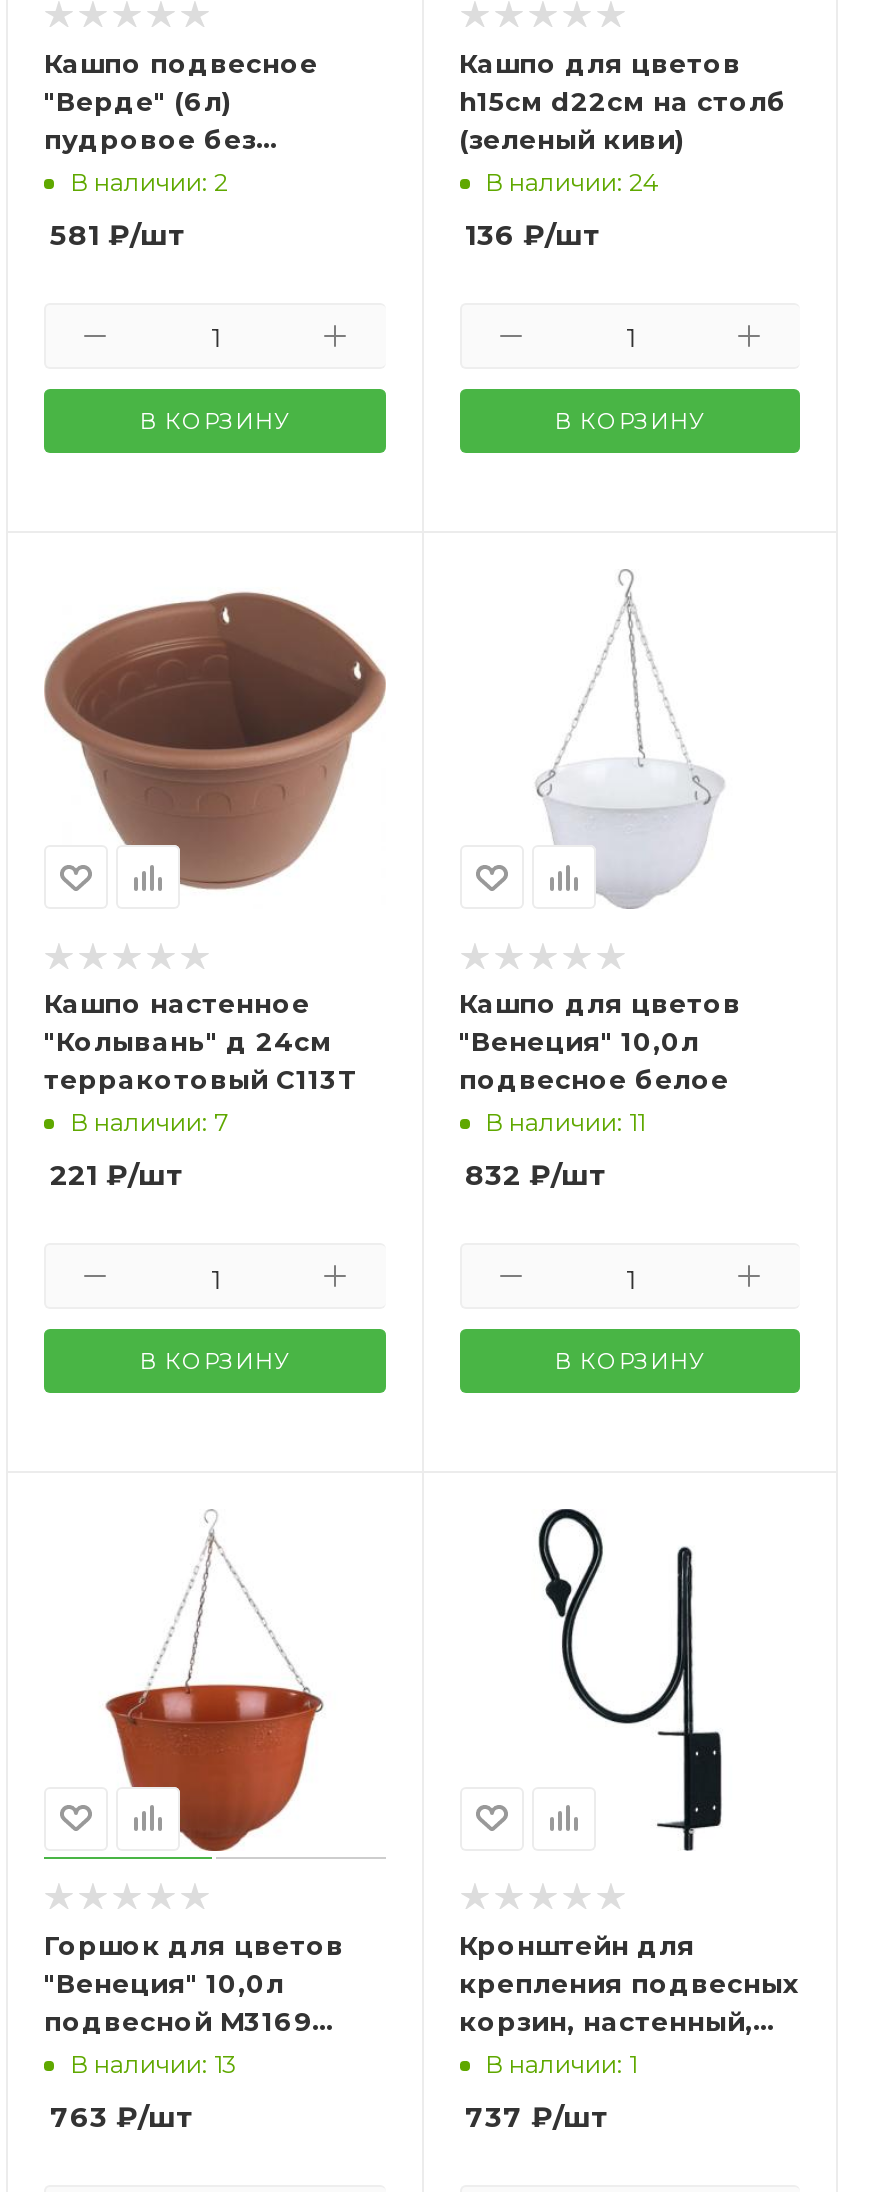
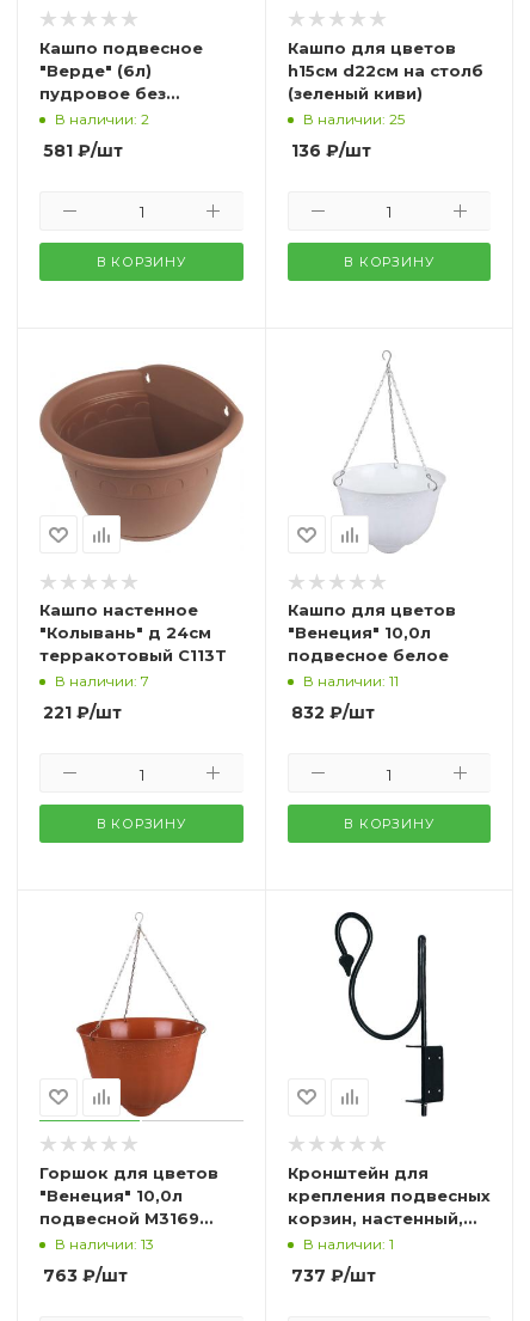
- В наличии: 24
+ В наличии: 25
